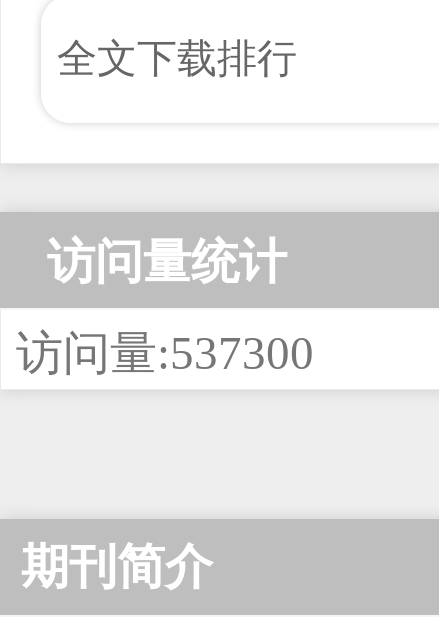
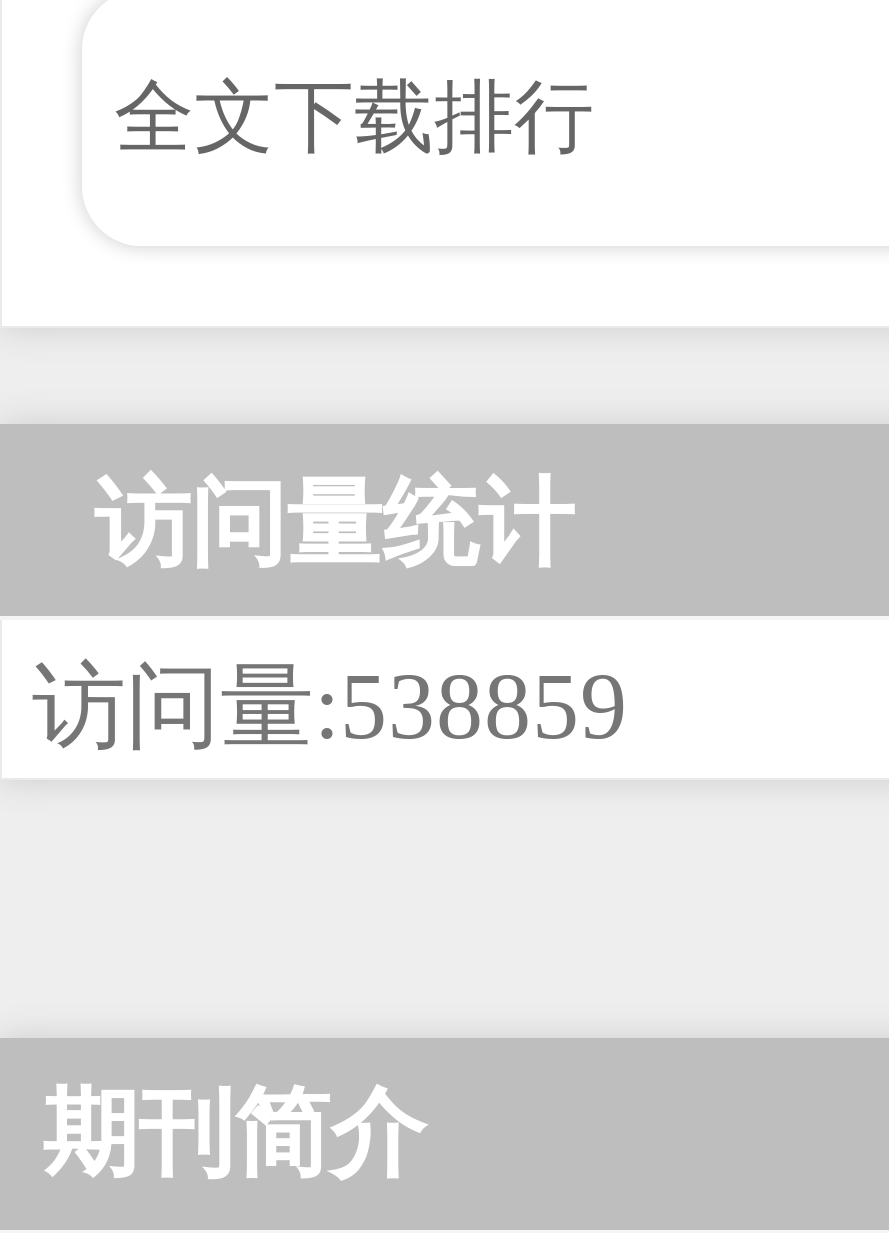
- 访问量:537300
+ 访问量:538859
